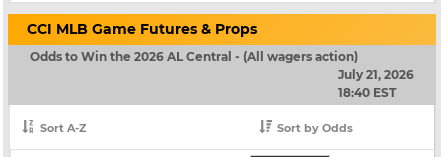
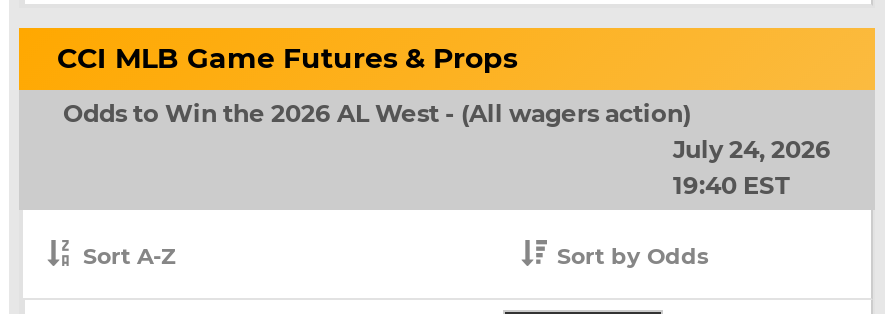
- Odds to Win the 2026 AL Central - (All wagers action)
+ Odds to Win the 2026 AL West - (All wagers action)

- July 21, 2026
+ July 24, 2026

- 18:40 EST
+ 19:40 EST
